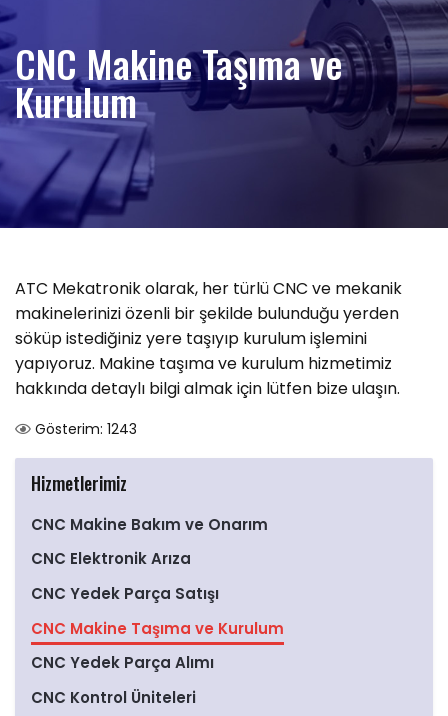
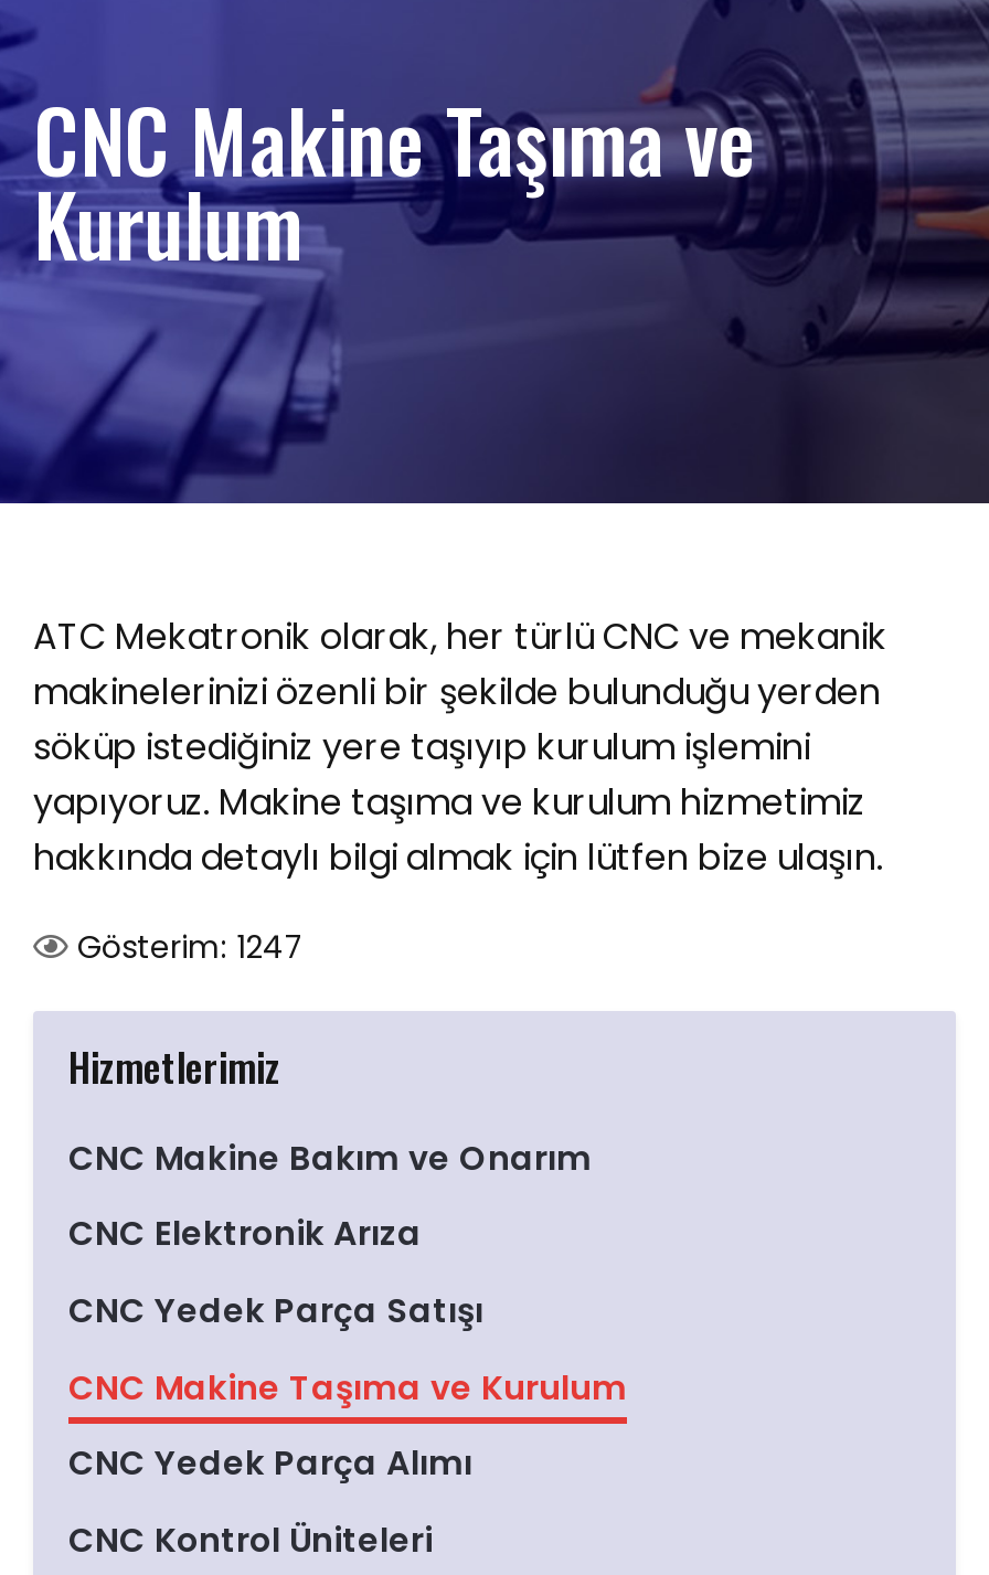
- Gösterim: 1243
+ Gösterim: 1247
